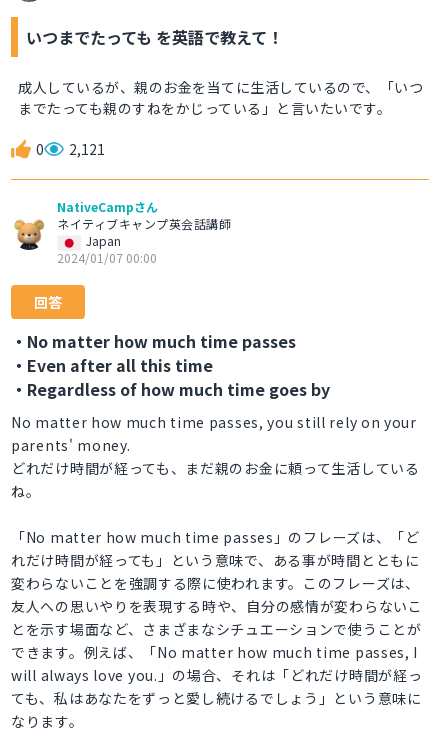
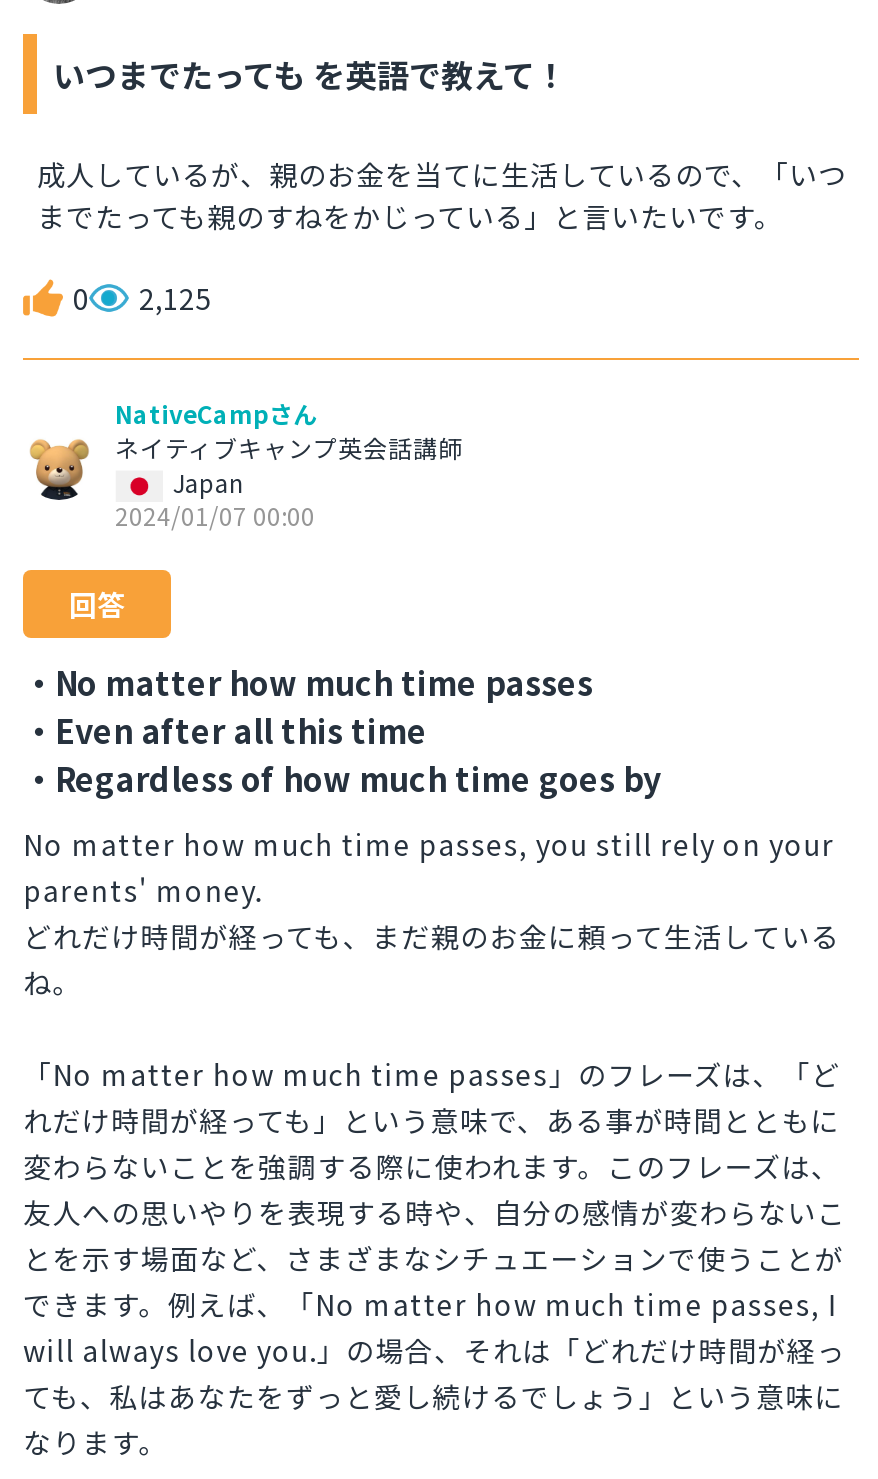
- 0 2,121
+ 0 2,125
